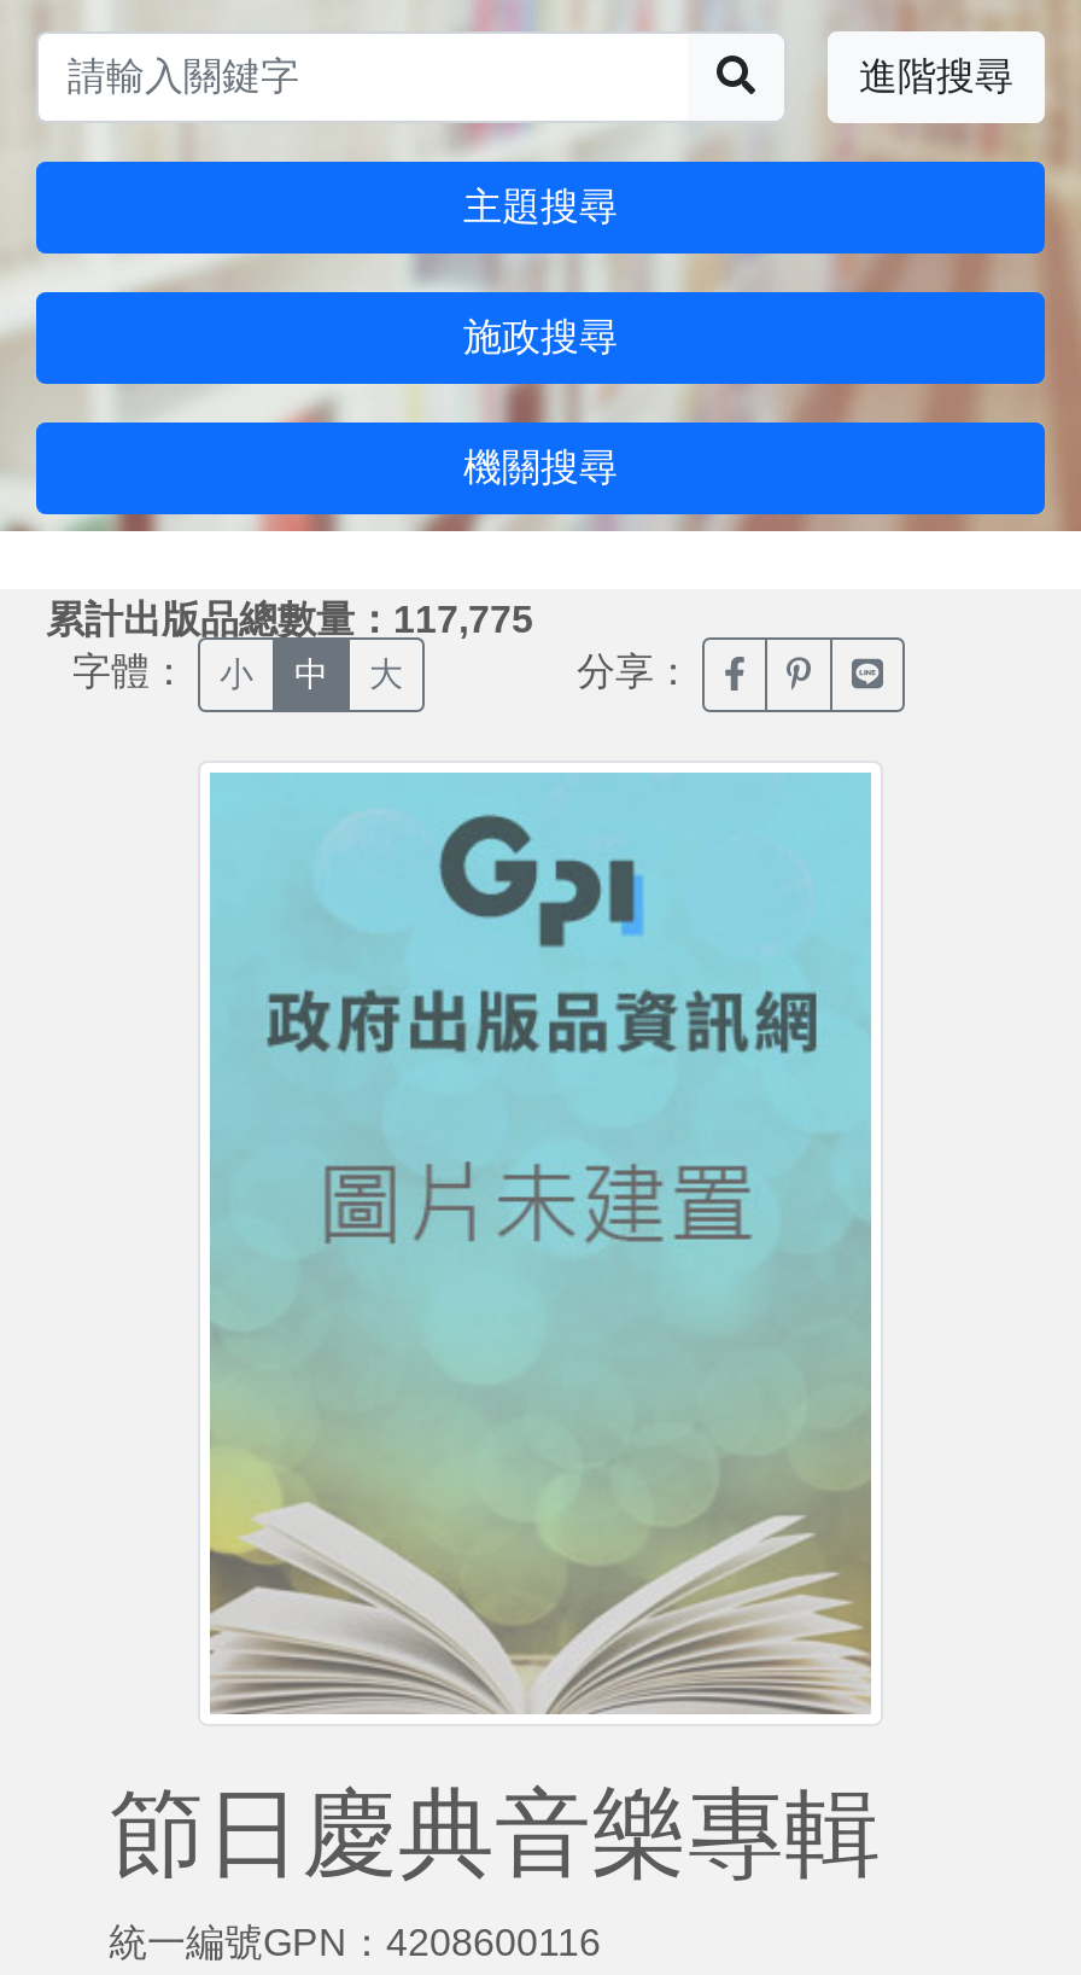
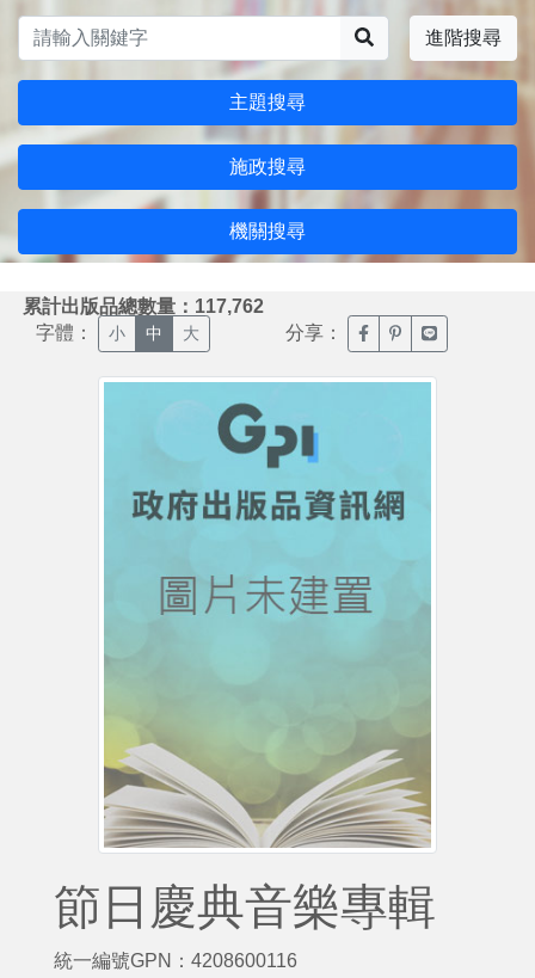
- 累計出版品總數量：117,775
+ 累計出版品總數量：117,762
